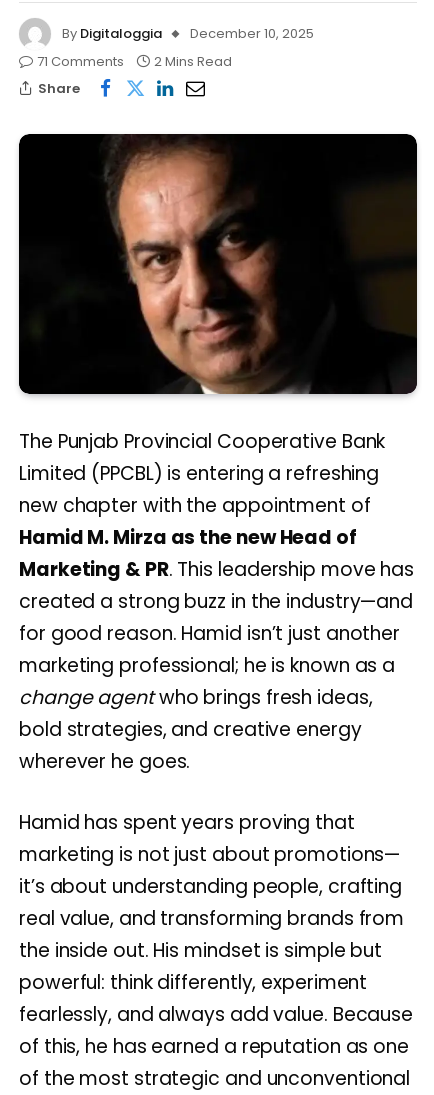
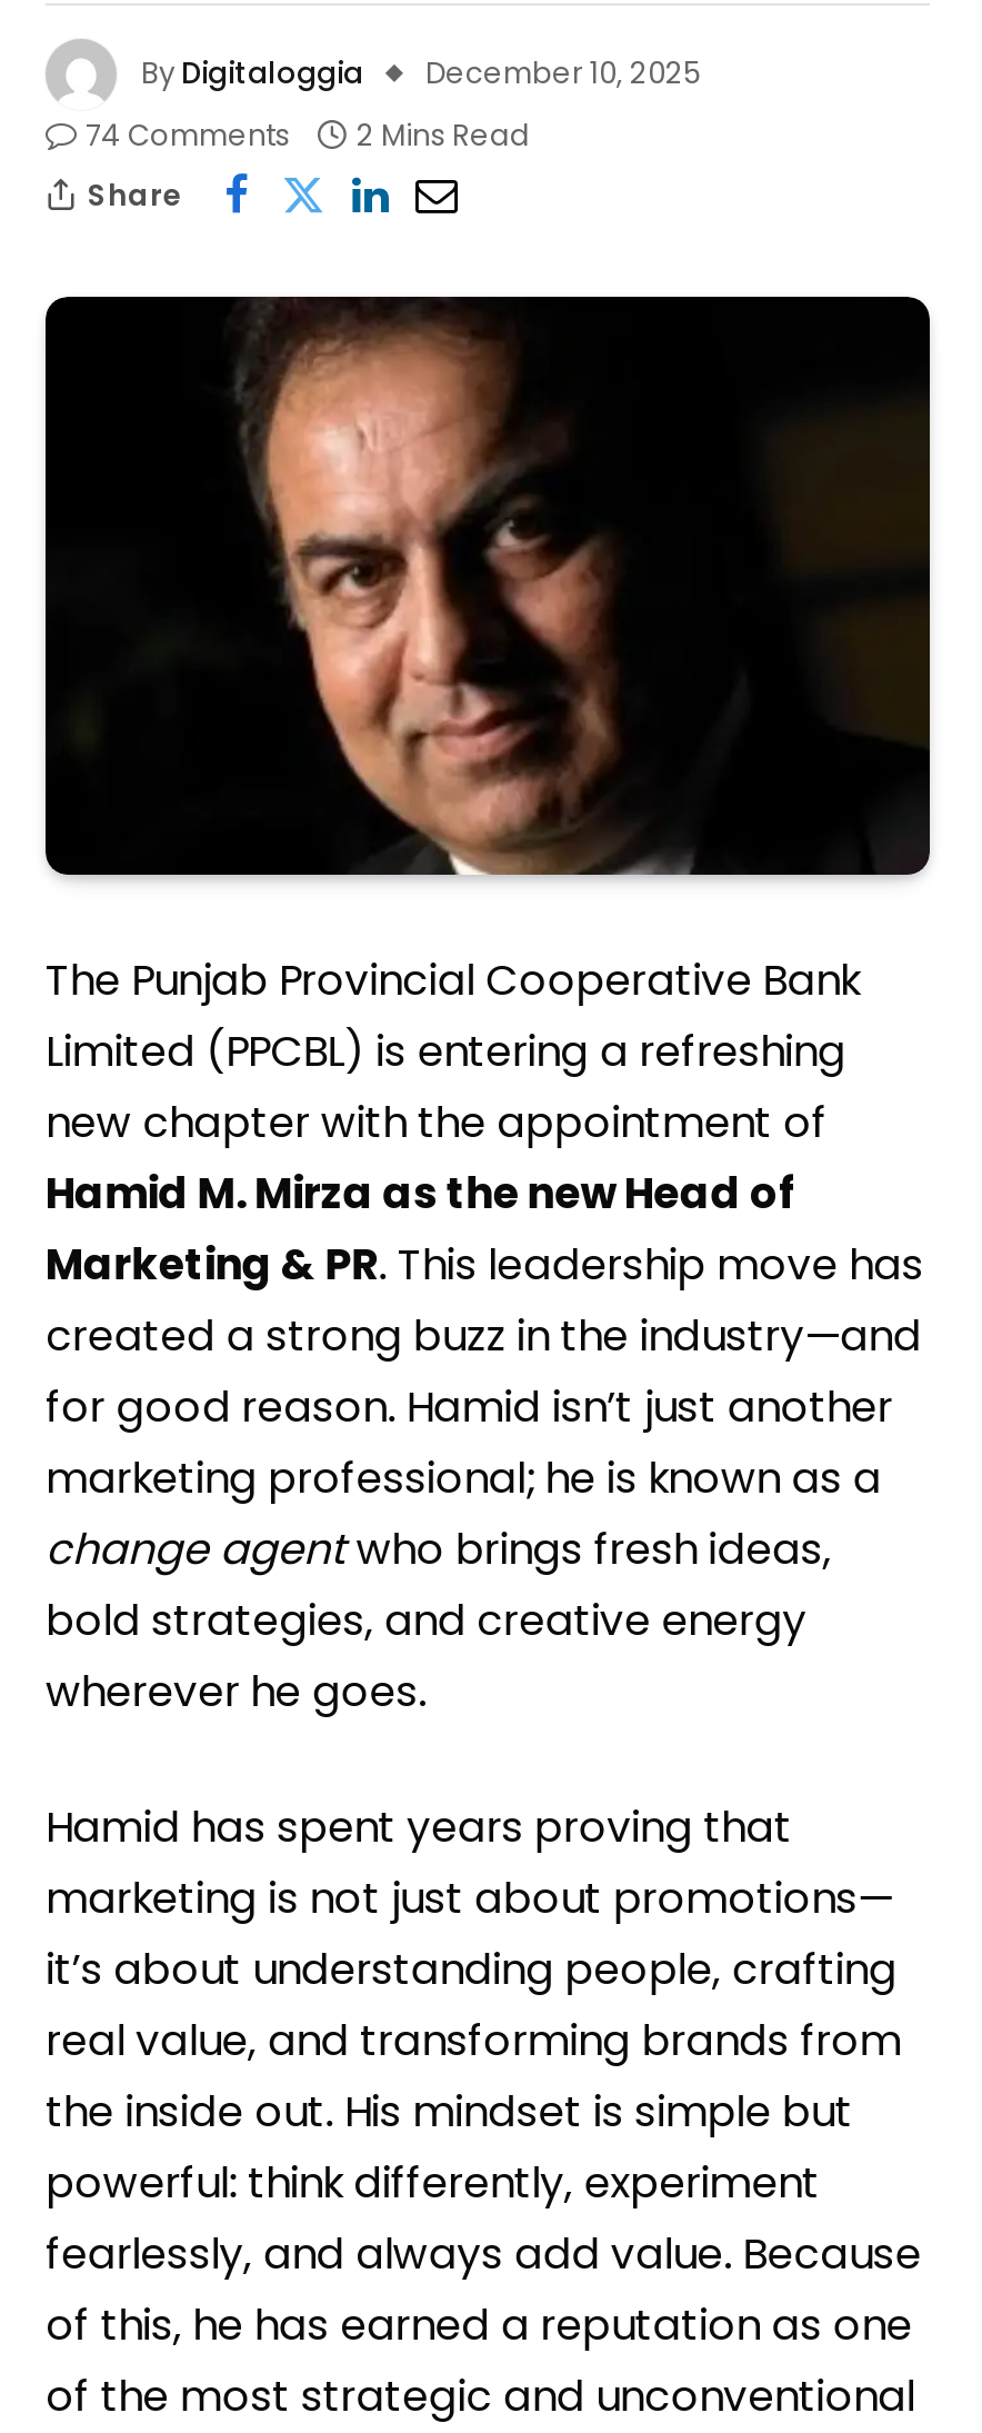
- 71 Comments 2 Mins Read
+ 74 Comments 2 Mins Read
